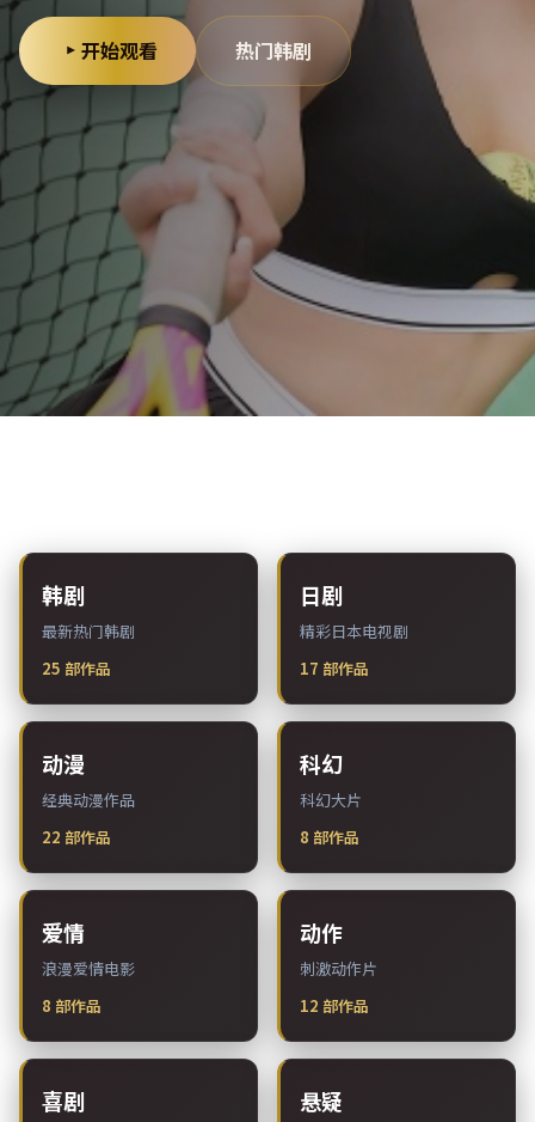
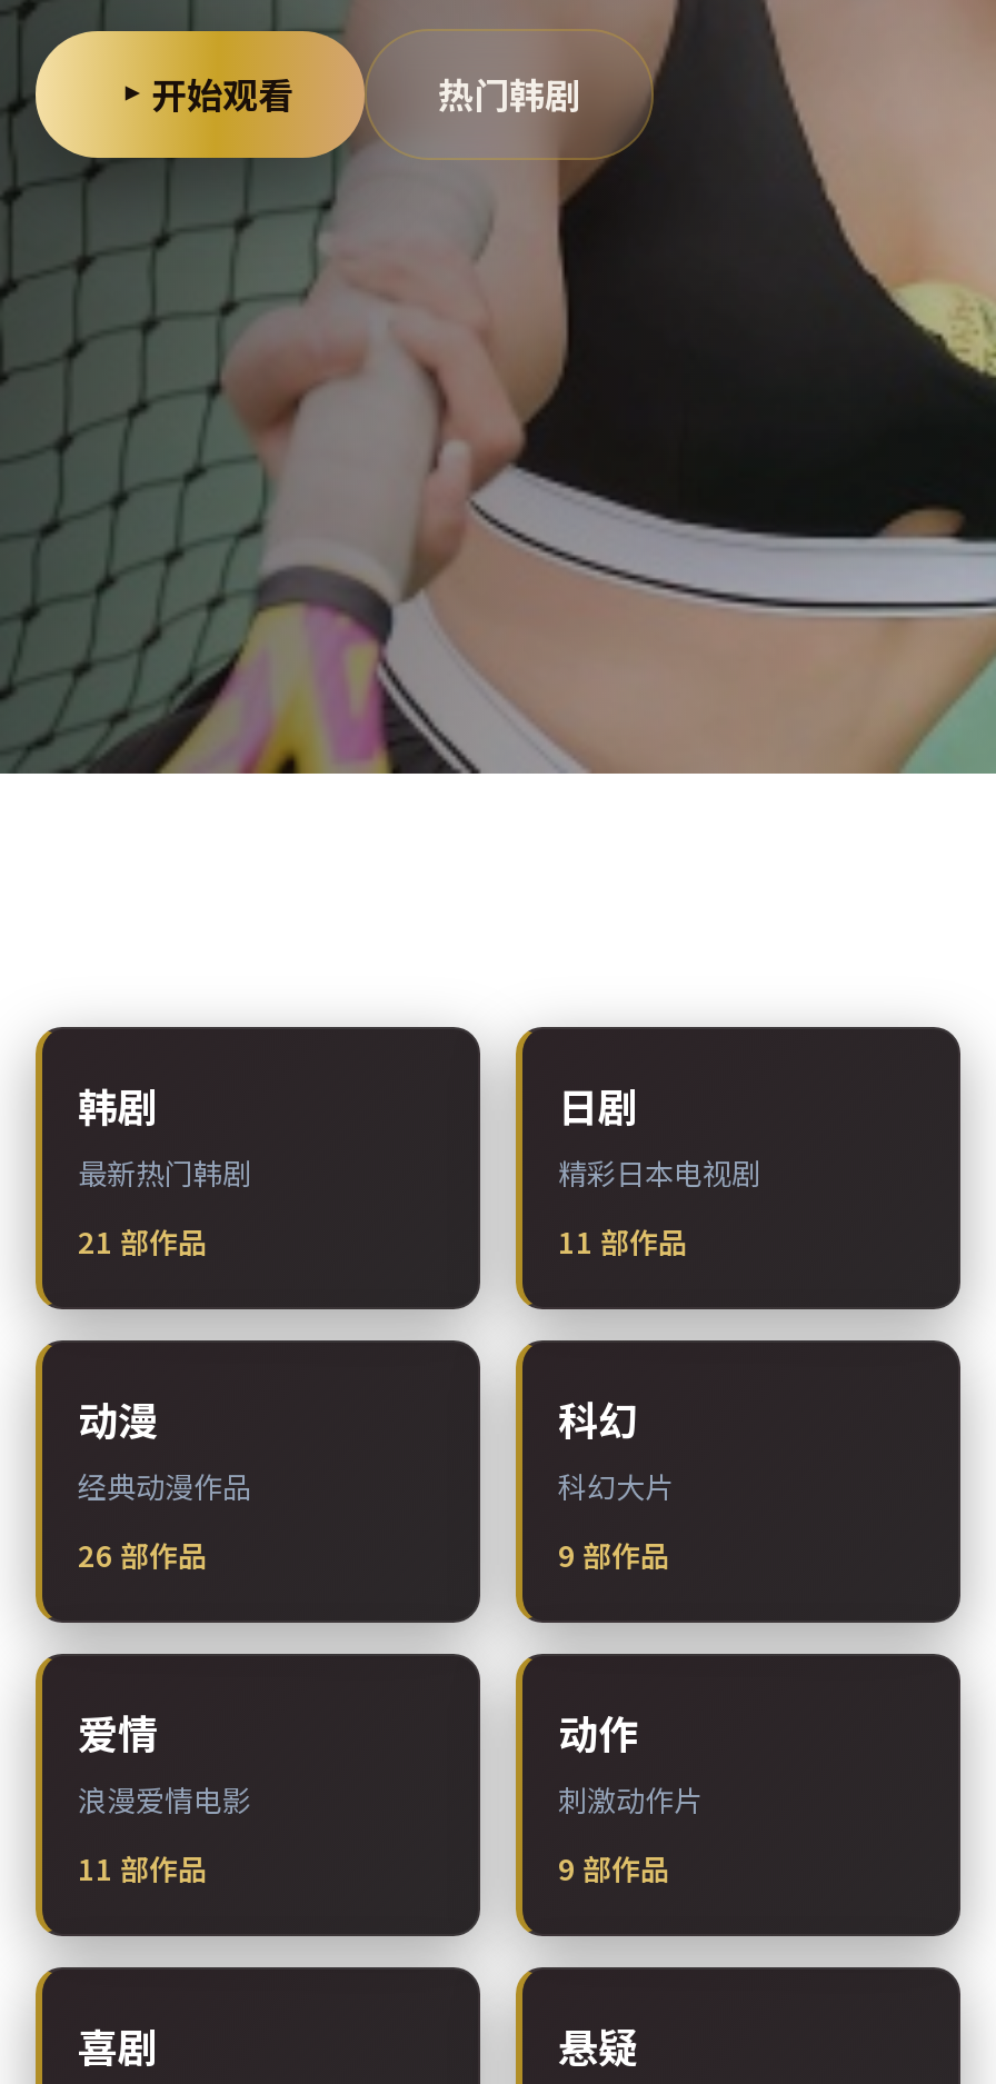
- 25部作品
+ 21部作品

- 17部作品
+ 11部作品

- 22部作品
+ 26部作品

- 8部作品
+ 9部作品

- 8部作品
+ 11部作品

- 12部作品
+ 9部作品
